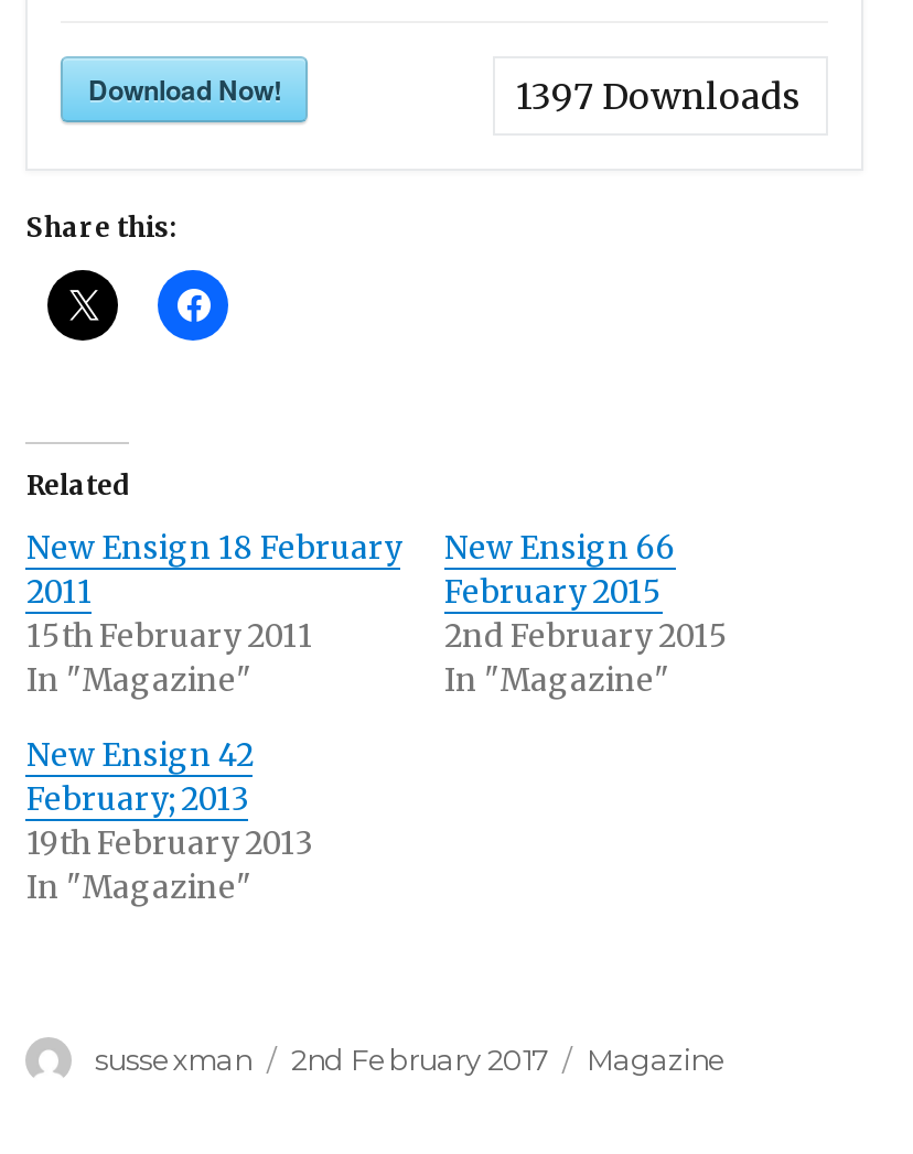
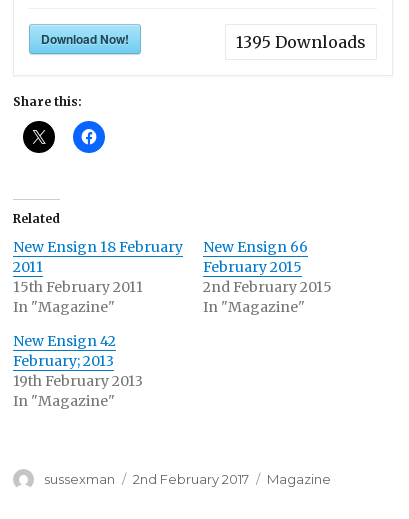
- 1397 Downloads
+ 1395 Downloads
